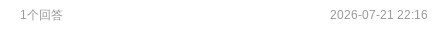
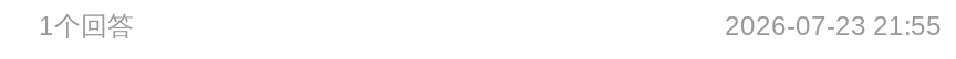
- 2026-07-21 22:16
+ 2026-07-23 21:55
